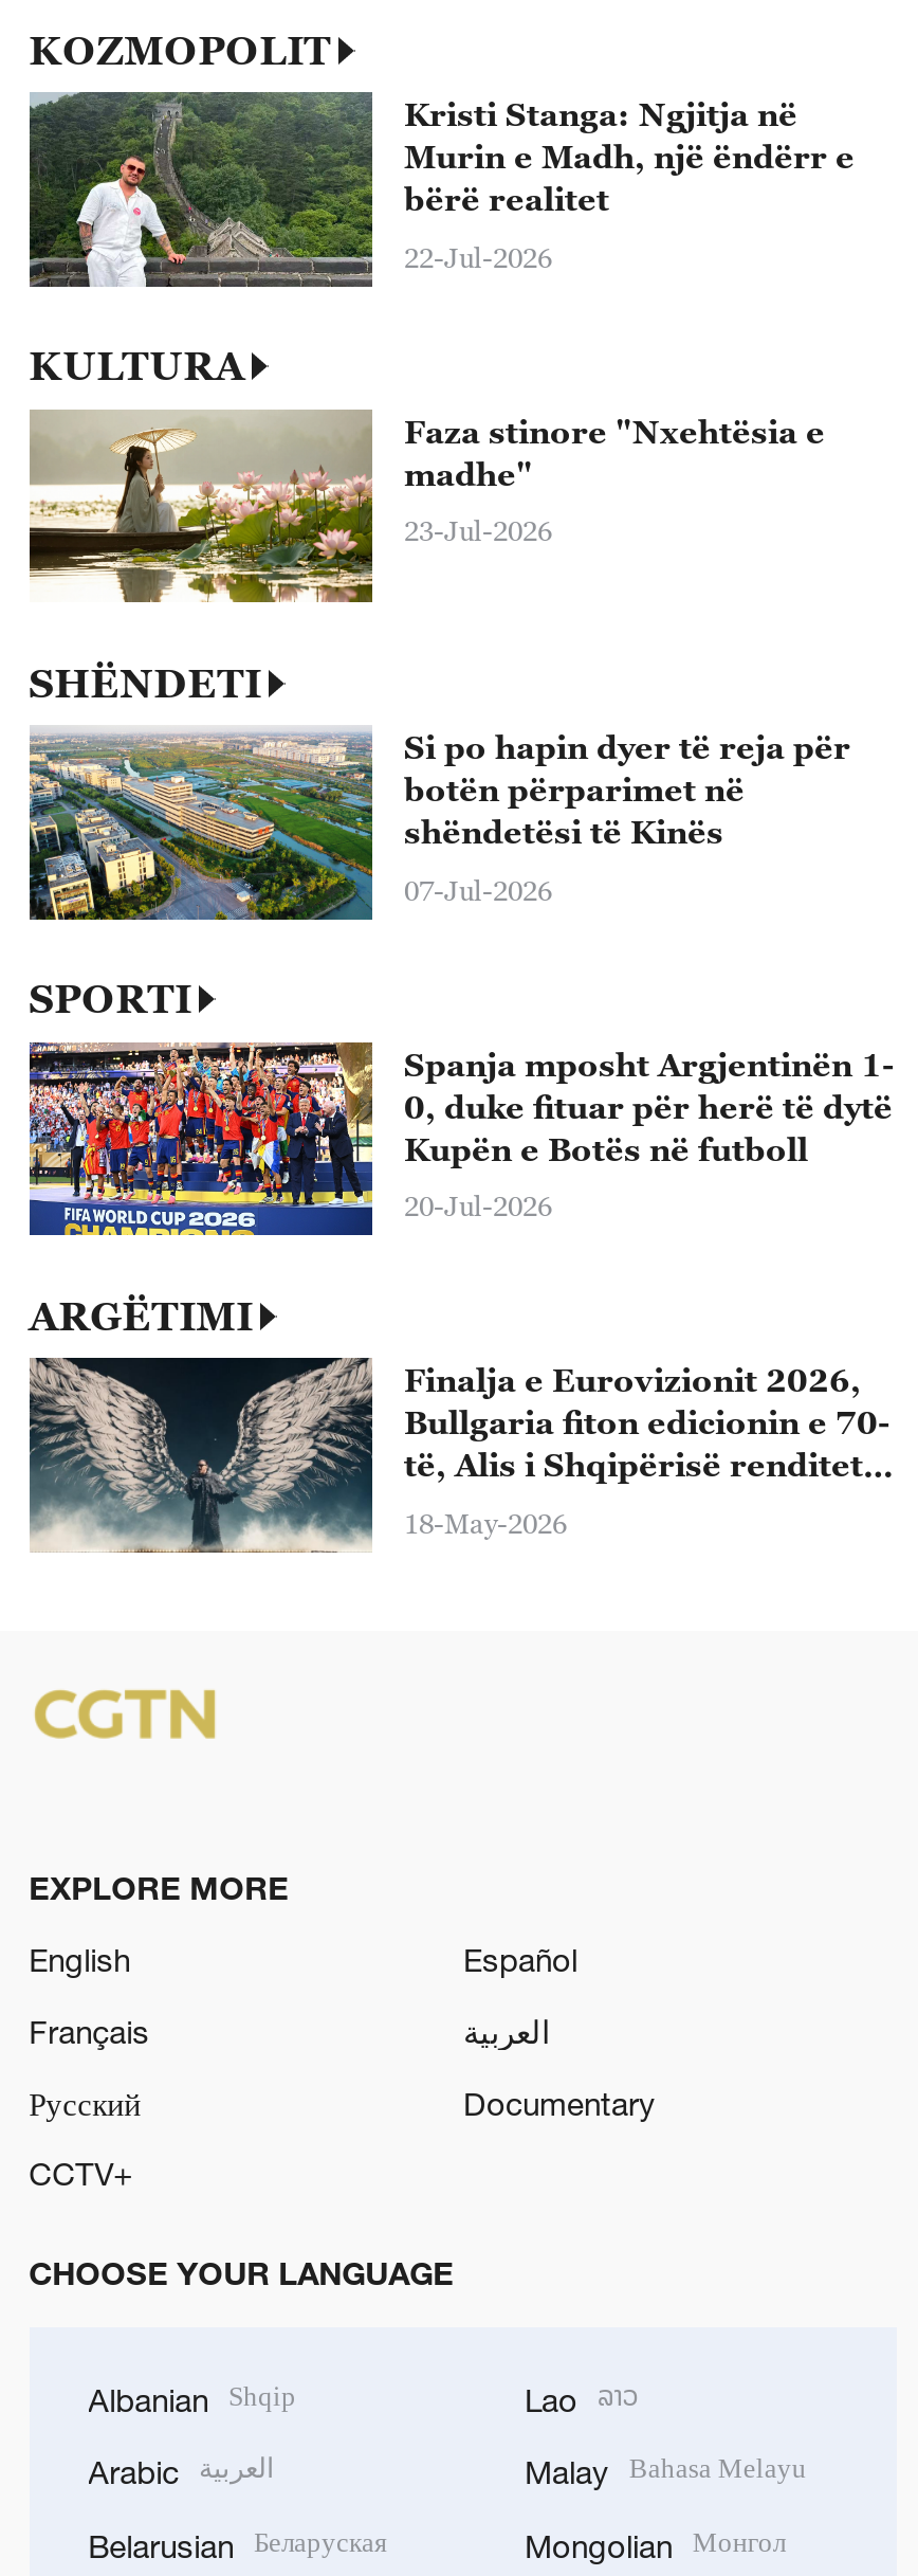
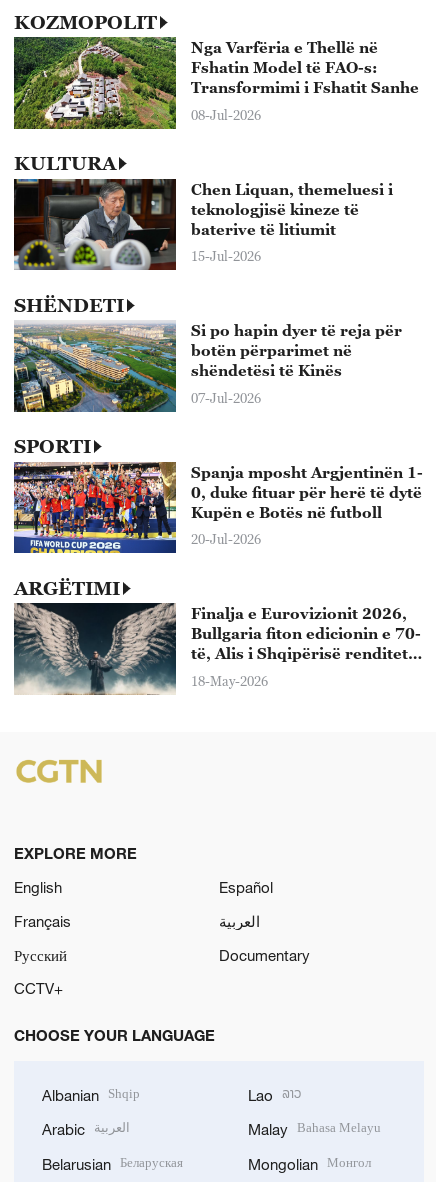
- [image]
- Kristi Stanga: Ngjitja në
- Murin e Madh, një ëndërr e
- bërë realitet
+ [image]
+ Nga Varfëria e Thellë në
+ Fshatin Model të FAO-s:
+ Transformimi i Fshatit Sanhe

- 22-Jul-2026
+ 08-Jul-2026

- [image]
- Faza stinore "Nxehtësia e
- madhe"
+ [image]
+ Chen Liquan, themeluesi i
+ teknologjisë kineze të
+ baterive të litiumit

- 23-Jul-2026
+ 15-Jul-2026
